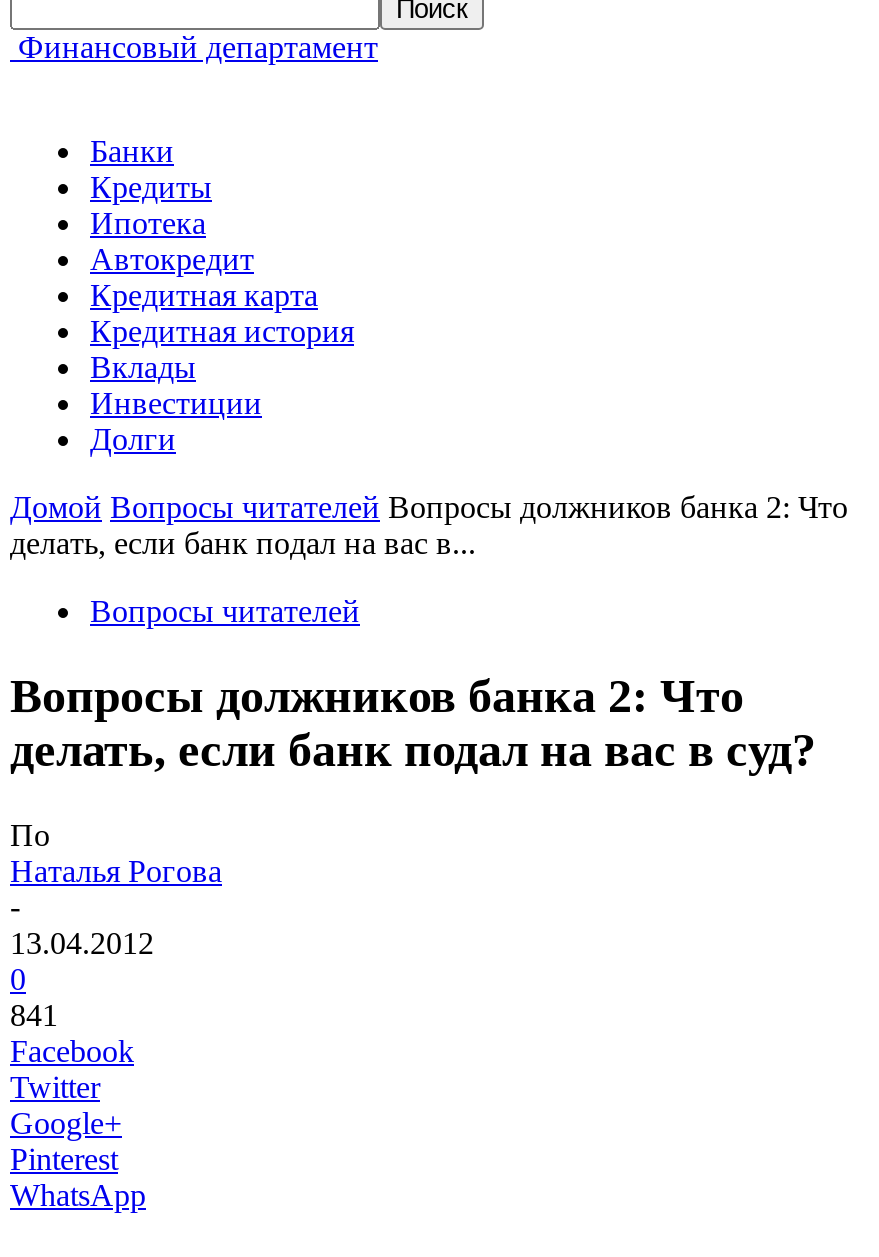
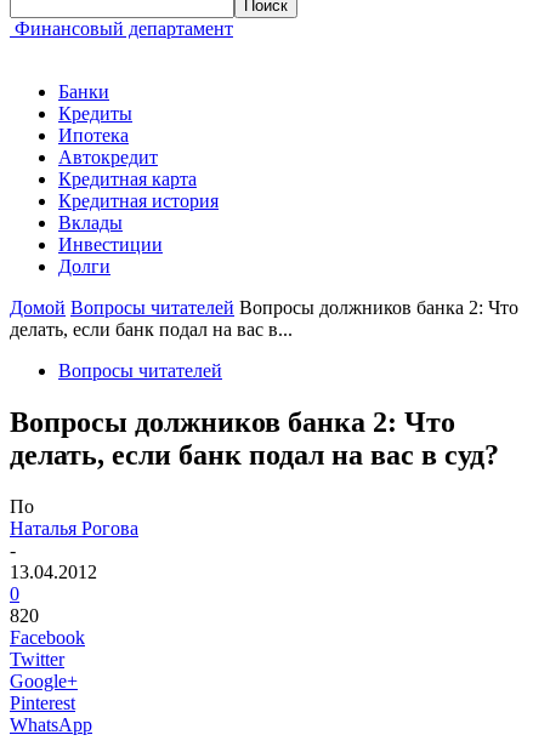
- 841
+ 820
